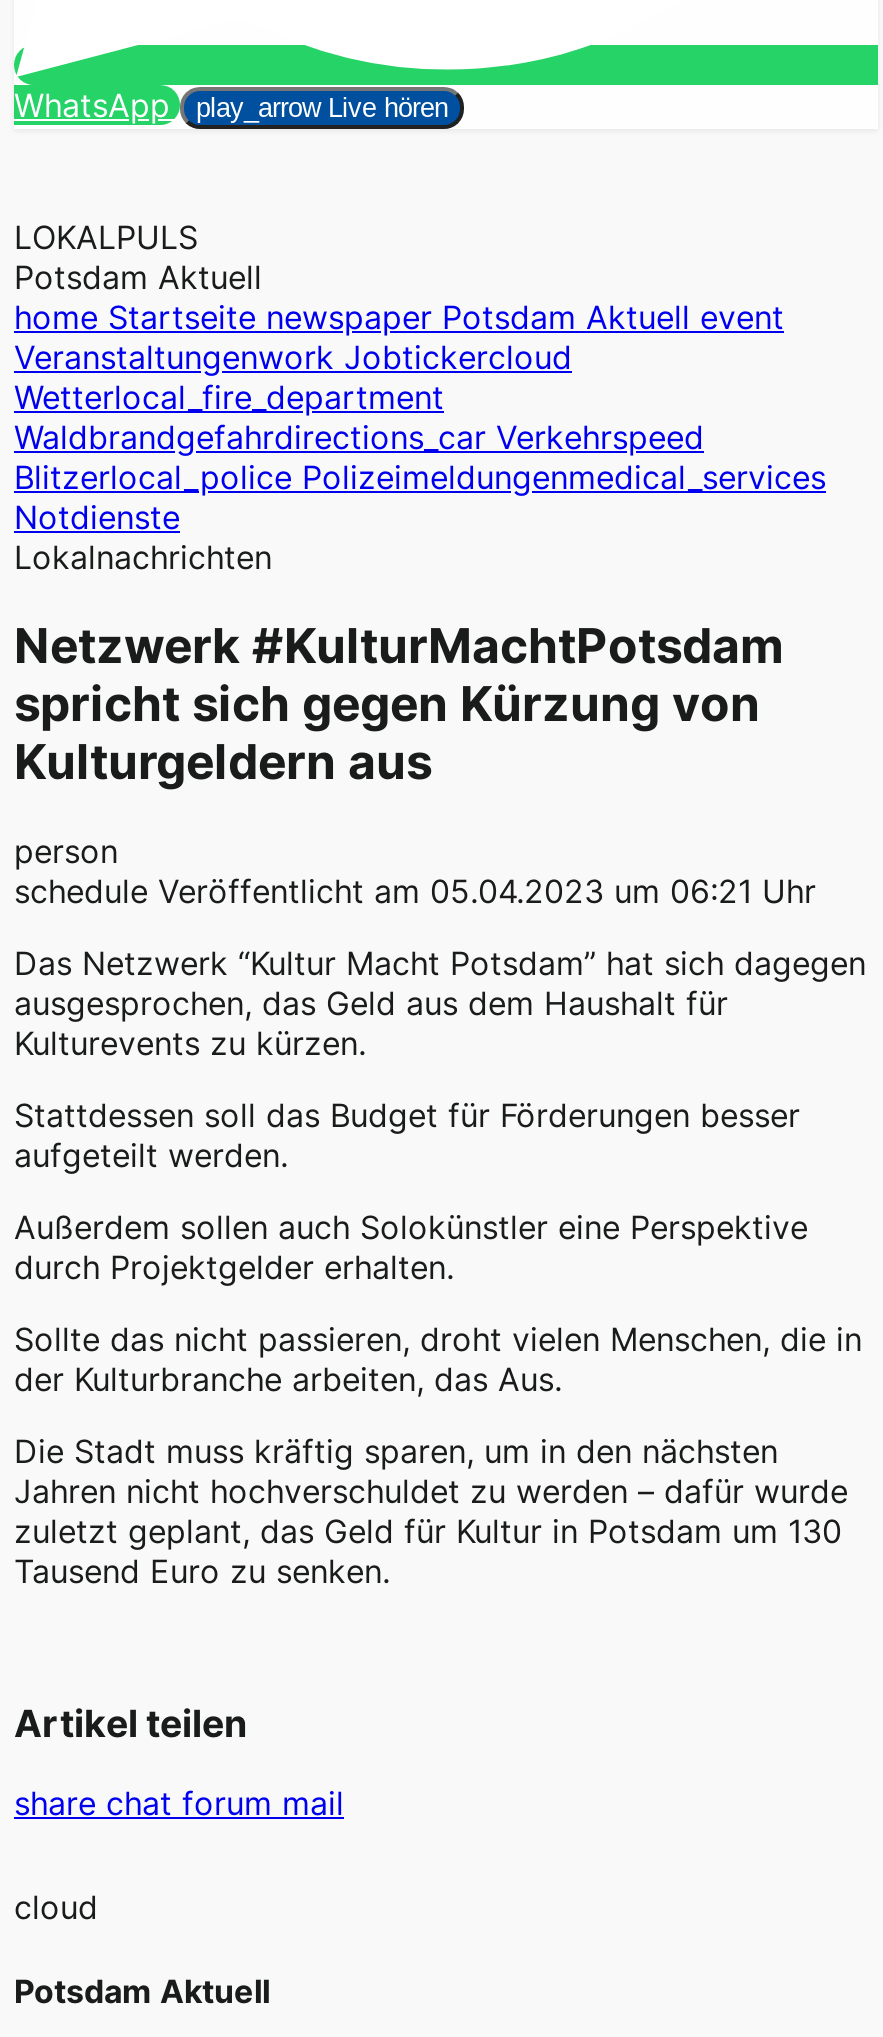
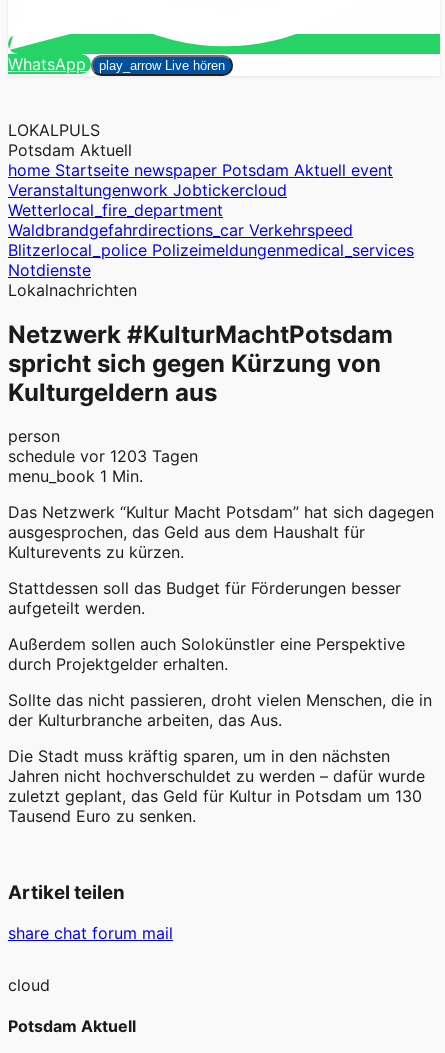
- schedule Veröffentlicht am 05.04.2023 um 06:21 Uhr
+ schedule vor 1203 Tagen
+ menu_book 1 Min.
